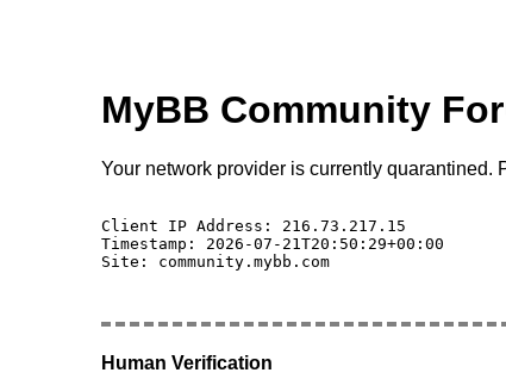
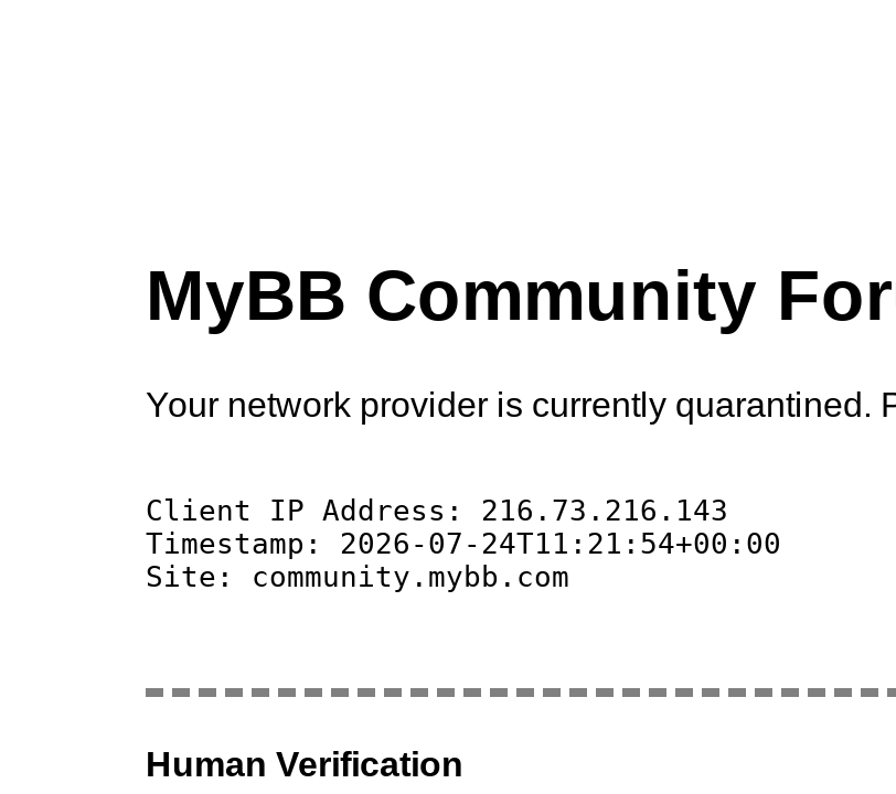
- Client IP Address: 216.73.217.15
+ Client IP Address: 216.73.216.143

- Timestamp: 2026-07-21T20:50:29+00:00
+ Timestamp: 2026-07-24T11:21:54+00:00
